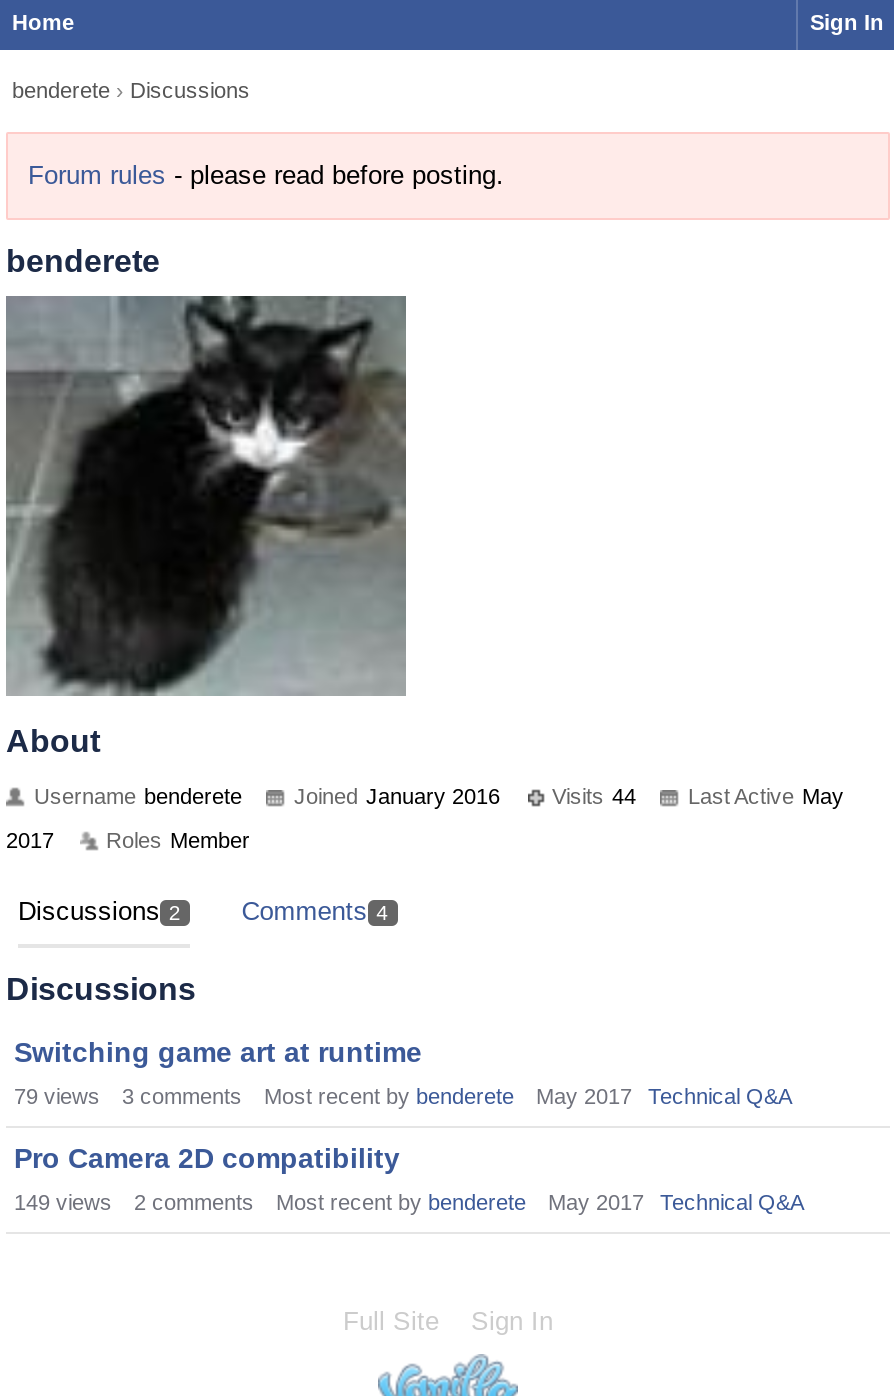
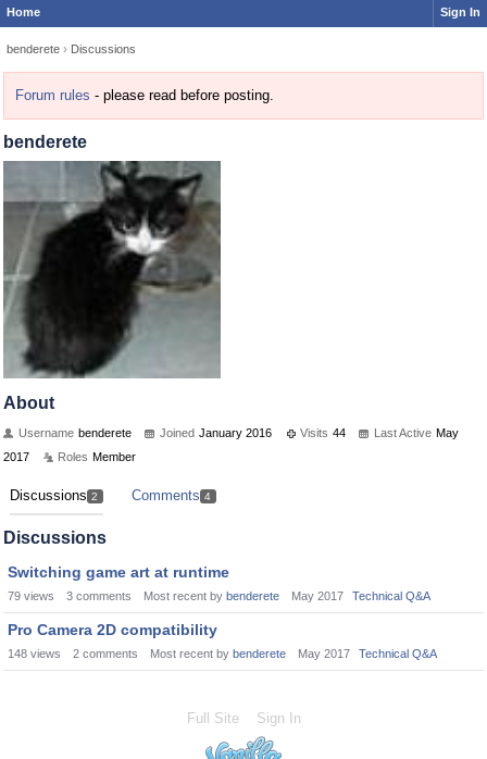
- 149 views 2 comments Most recent by benderete May 2017 Technical Q&A
+ 148 views 2 comments Most recent by benderete May 2017 Technical Q&A
